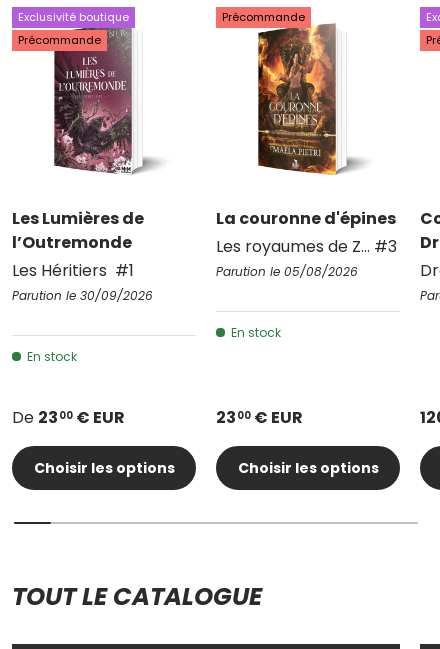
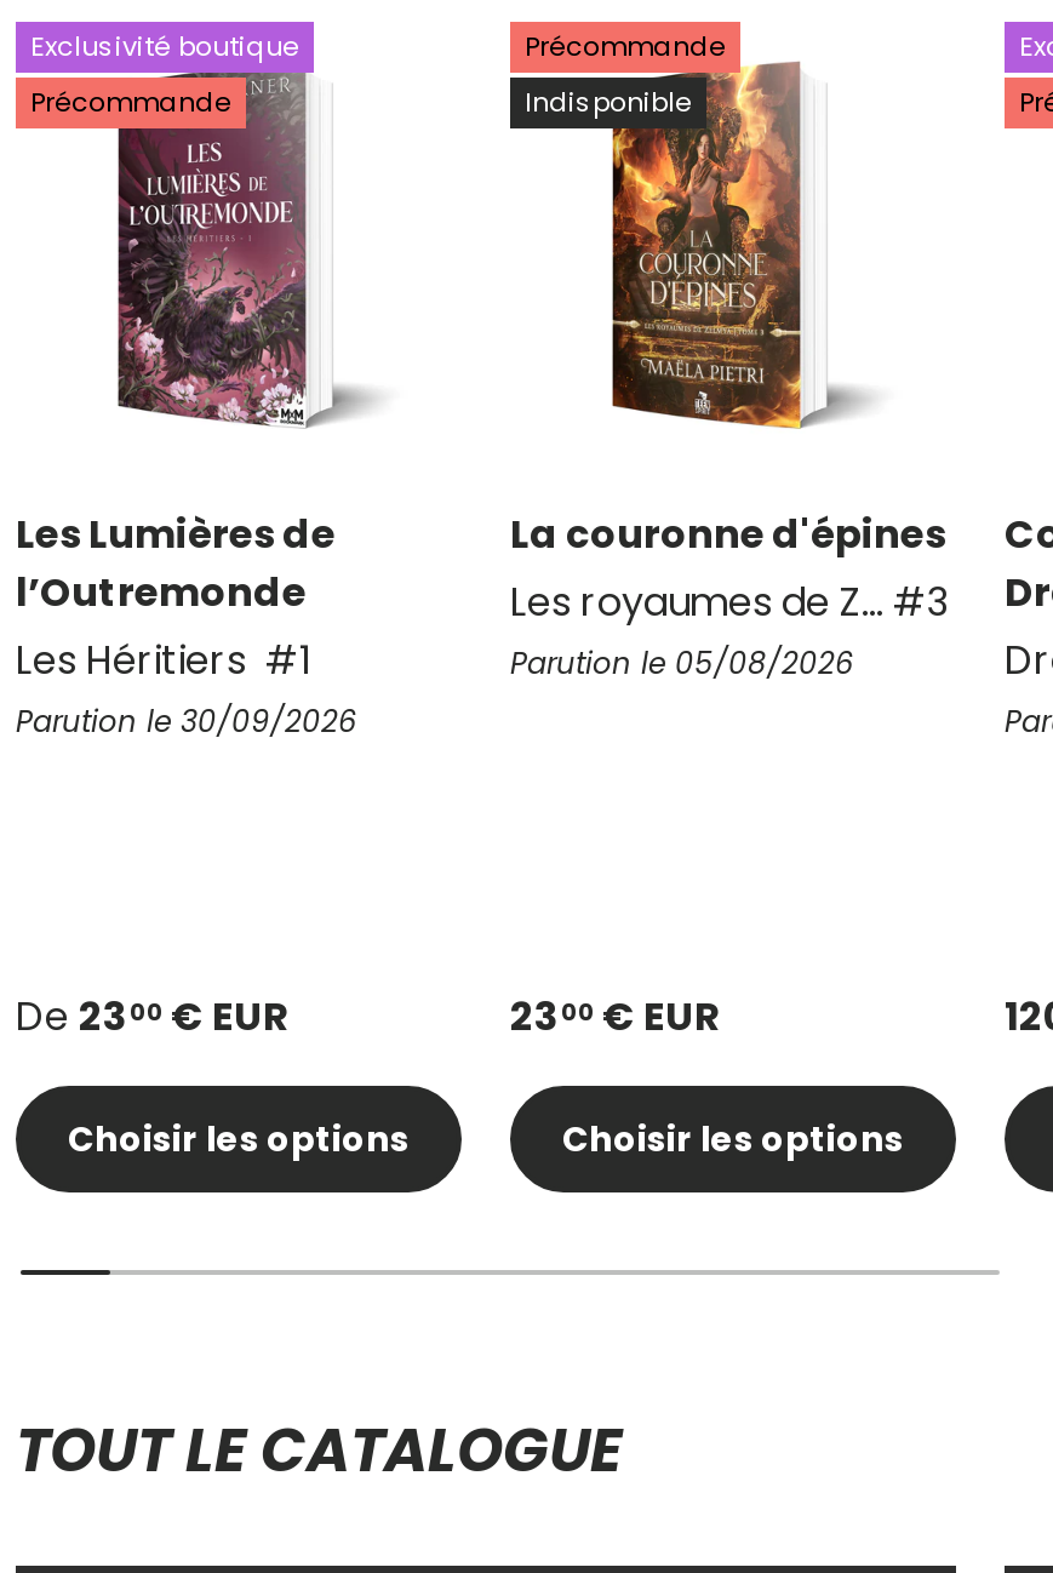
+ Indisponible

- En stock

- En stock
